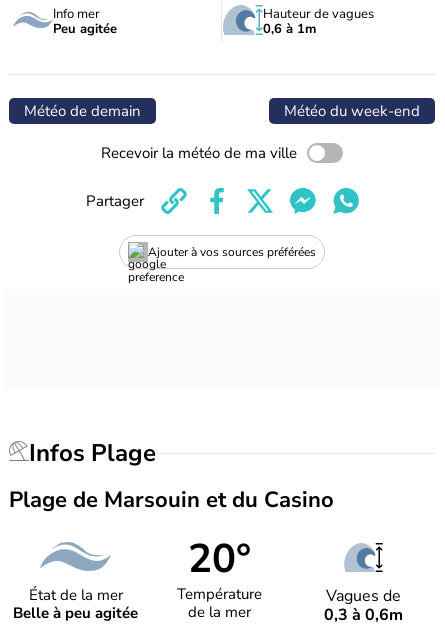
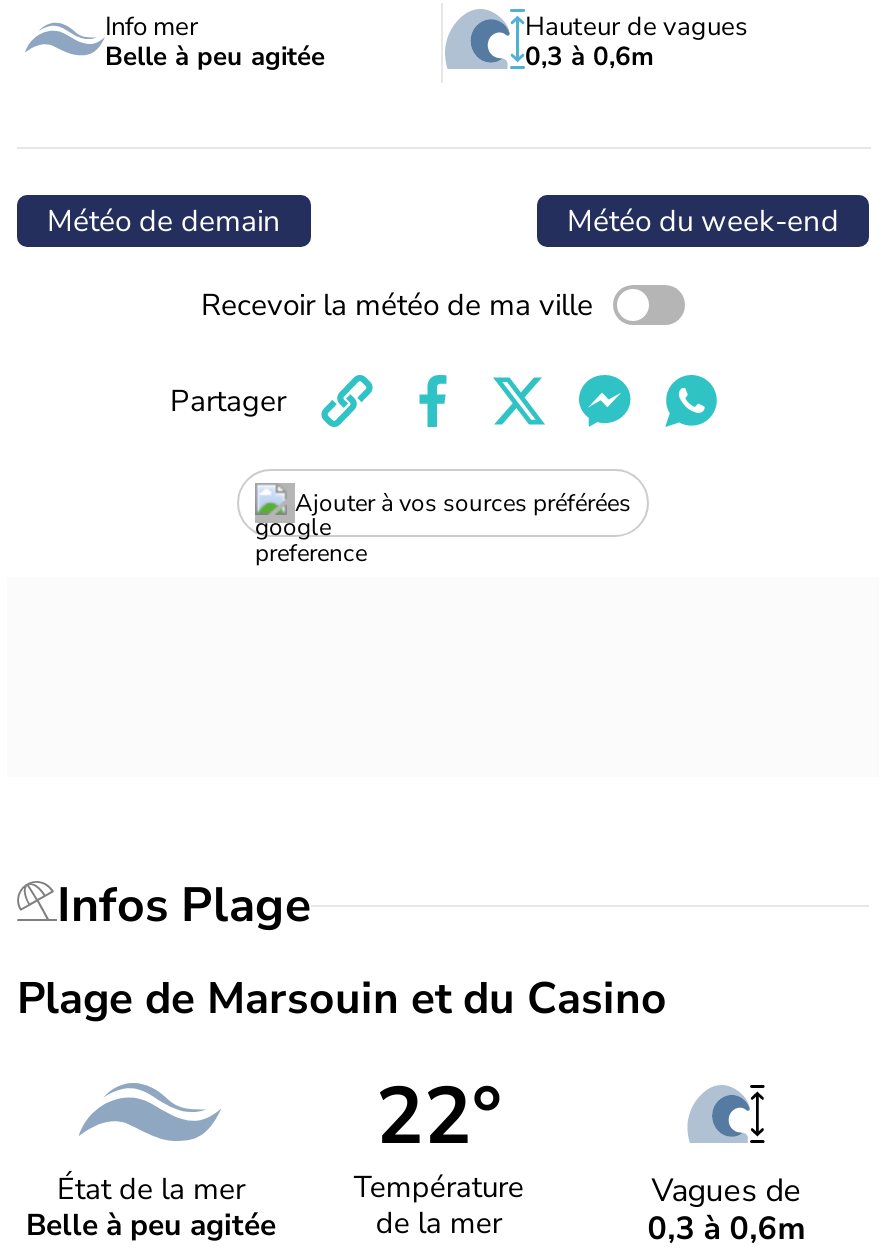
- Peu agitée
+ Belle à peu agitée

- 0,6 à 1m
+ 0,3 à 0,6m

- 20°
+ 22°
